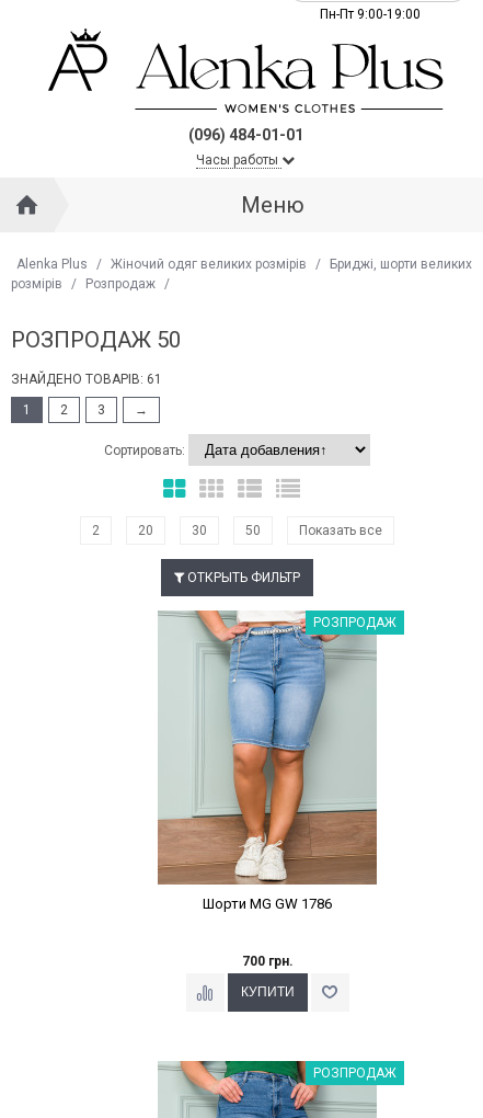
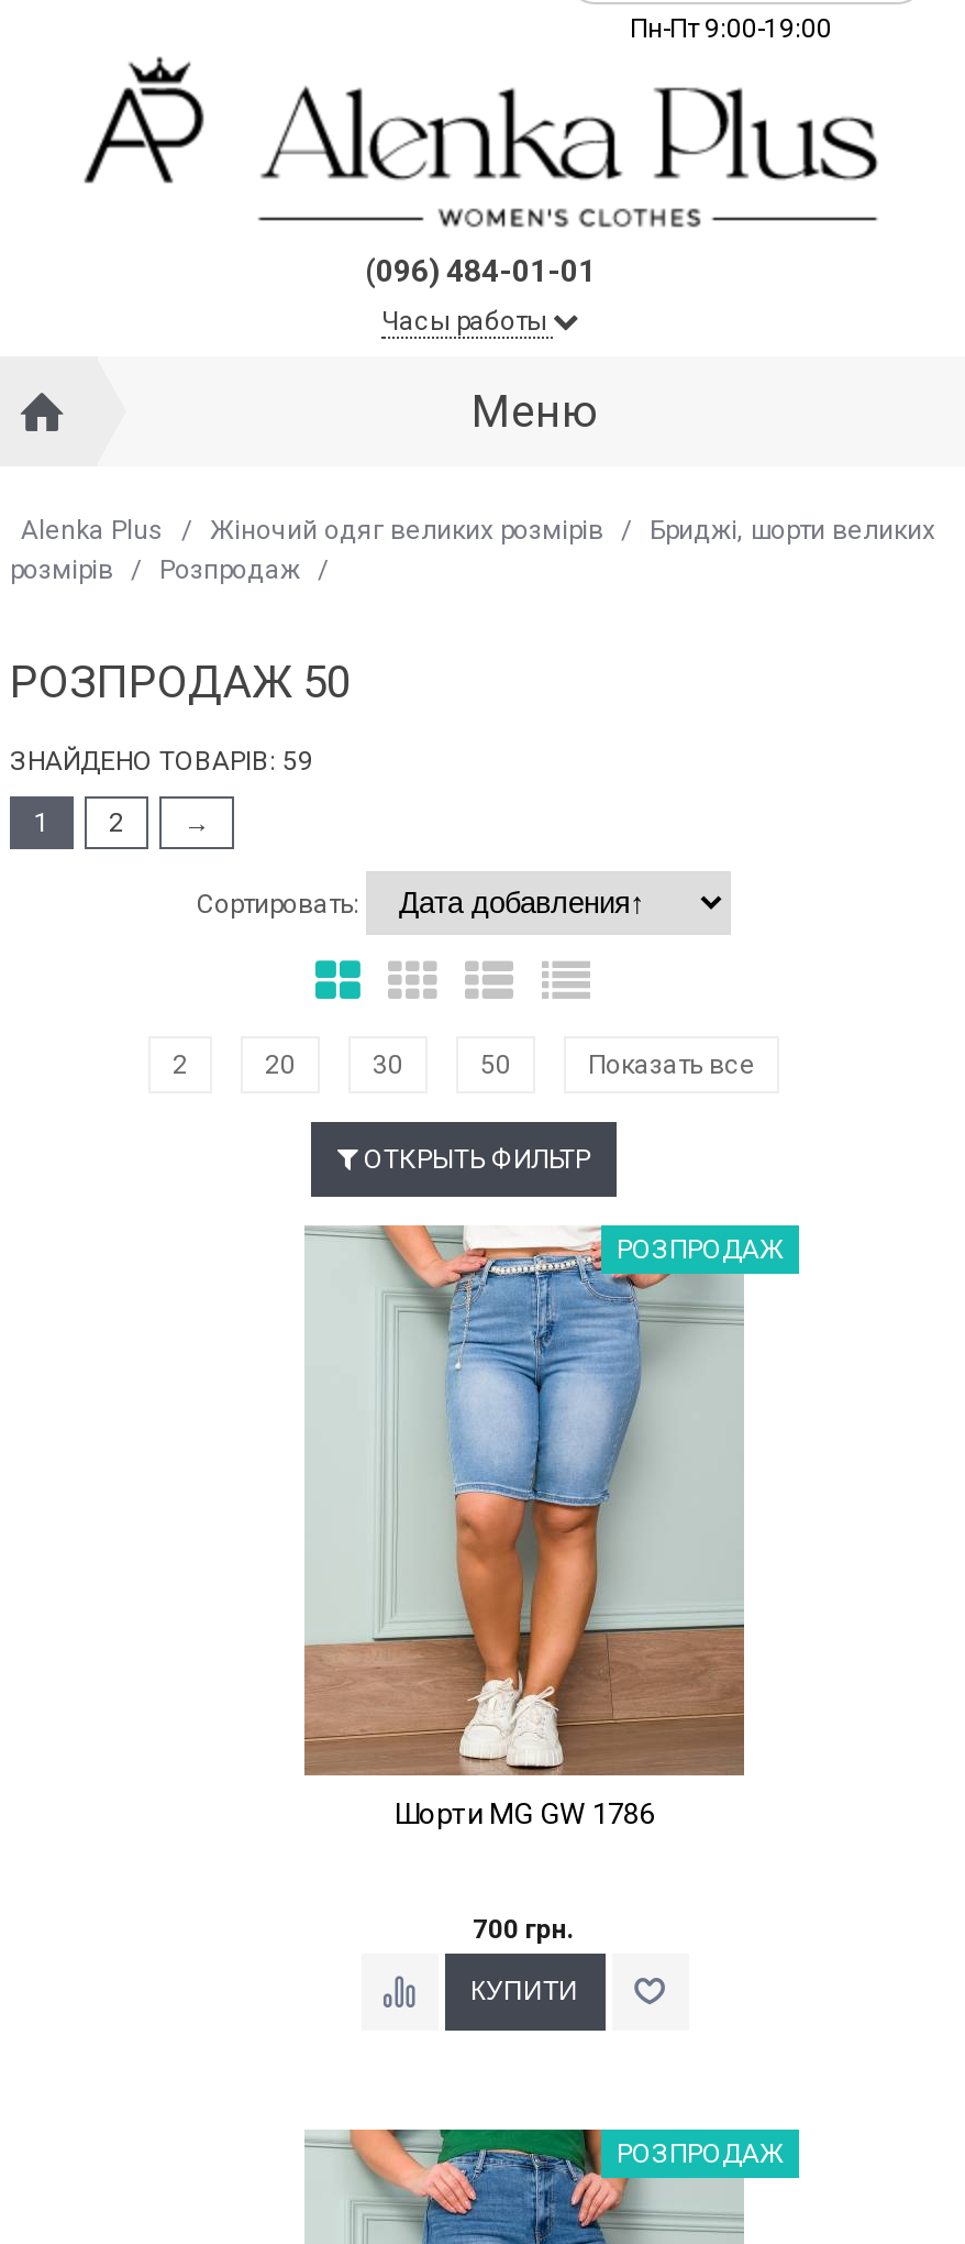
- ЗНАЙДЕНО ТОВАРІВ: 61
+ ЗНАЙДЕНО ТОВАРІВ: 59

- 3
